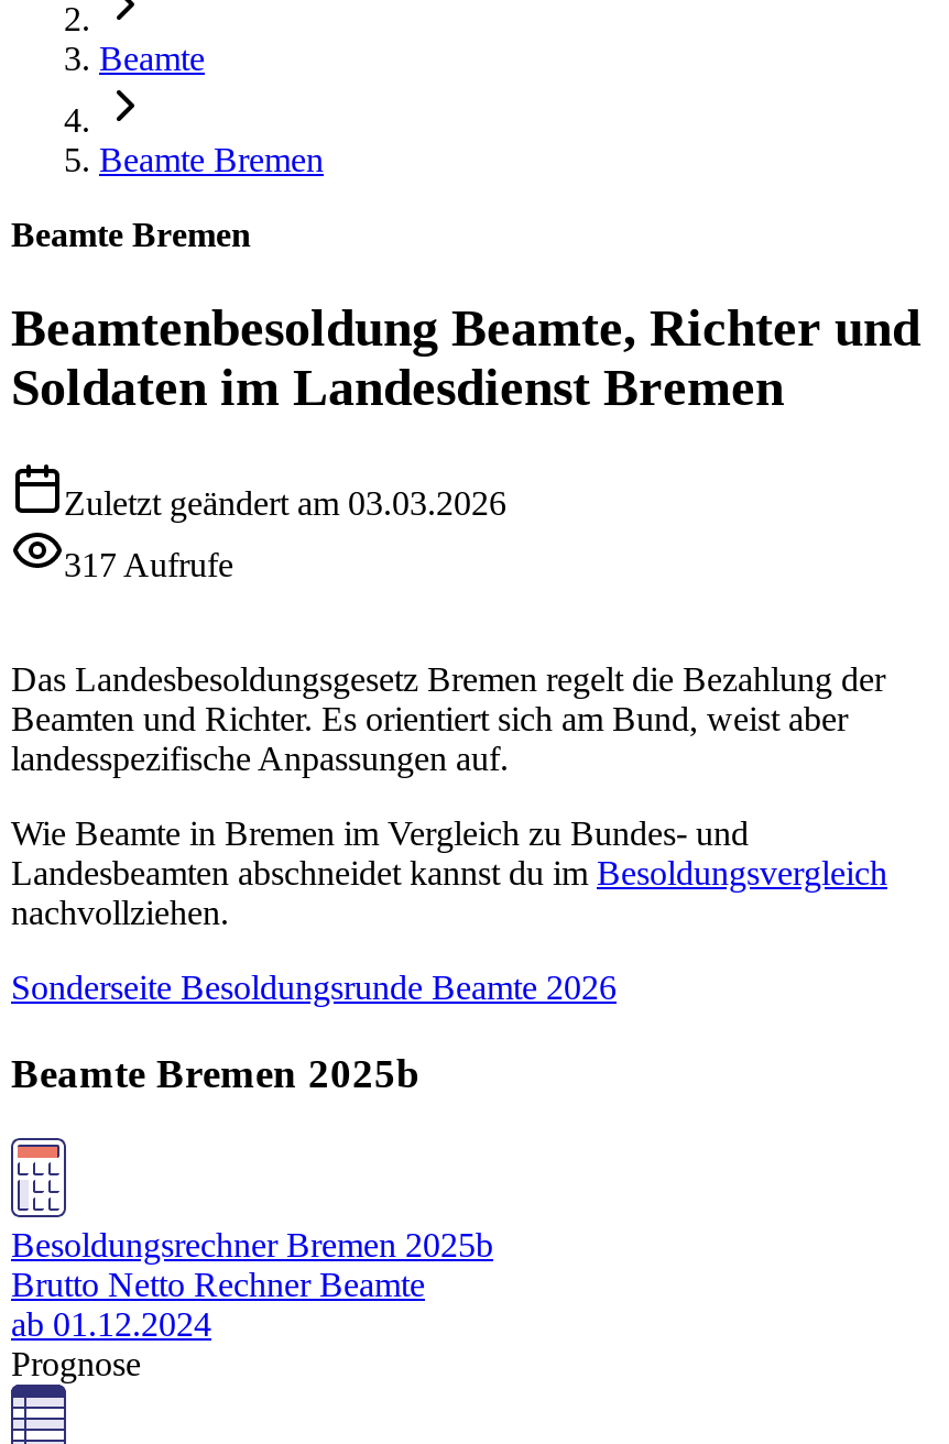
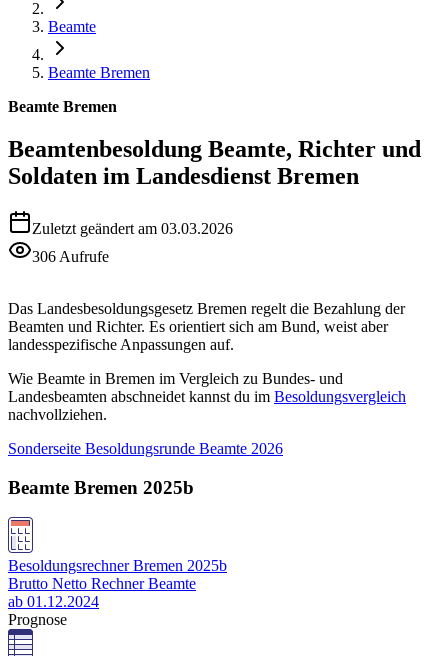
- 317 Aufrufe
+ 306 Aufrufe
